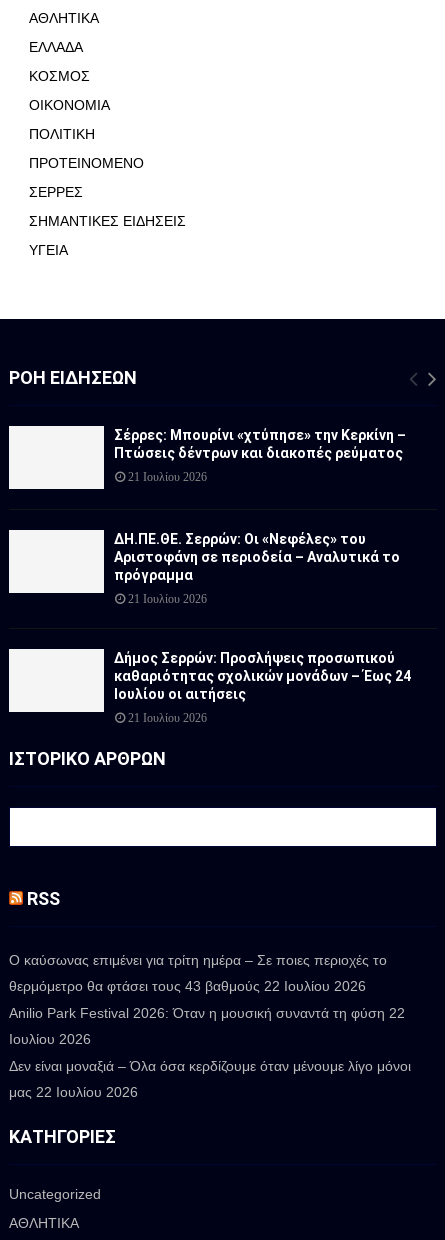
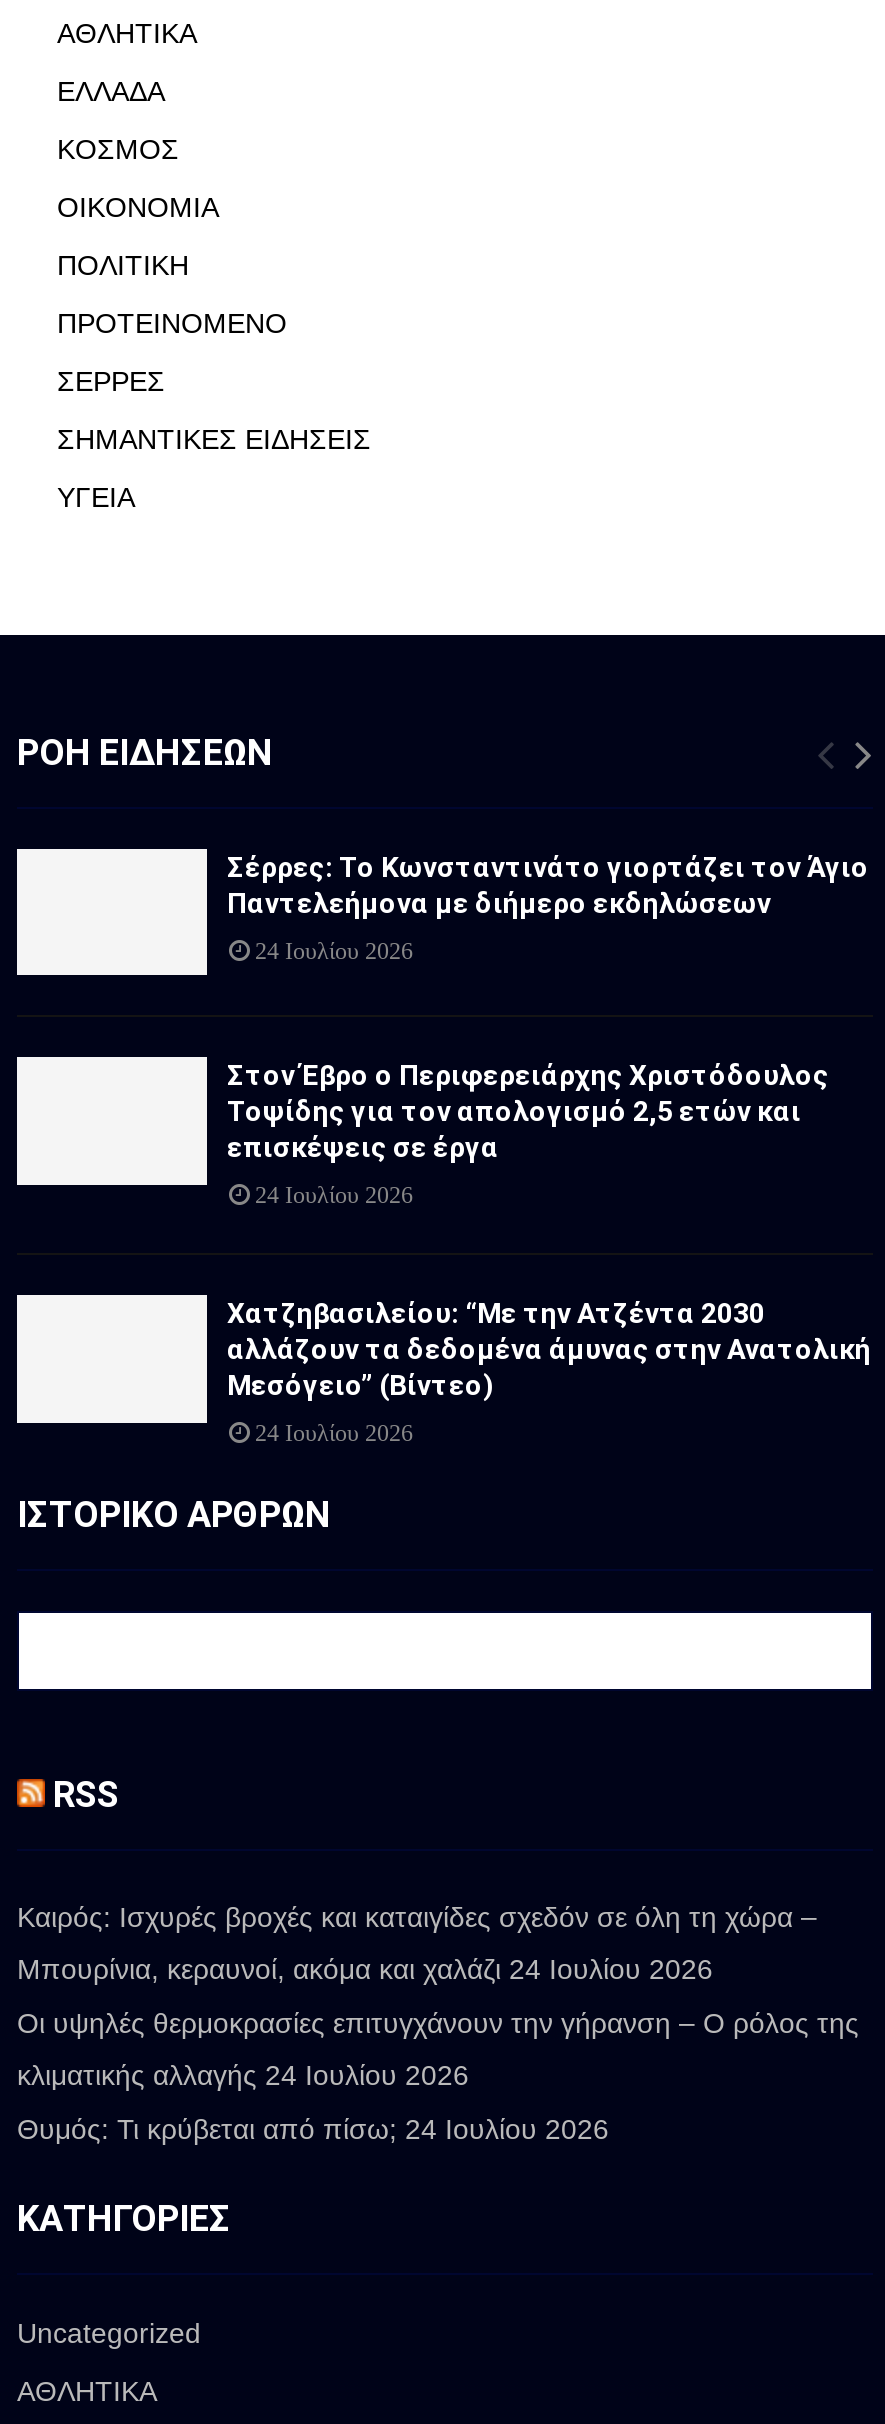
- Σέρρες: Μπουρίνι «χτύπησε» την Κερκίνη –
- Πτώσεις δέντρων και διακοπές ρεύματος
+ Σέρρες: Το Κωνσταντινάτο γιορτάζει τον Άγιο
+ Παντελεήμονα με διήμερο εκδηλώσεων

- 21 Ιουλίου 2026
+ 24 Ιουλίου 2026

- ΔΗ.ΠΕ.ΘΕ. Σερρών: Οι «Νεφέλες» του
- Αριστοφάνη σε περιοδεία – Αναλυτικά το
- πρόγραμμα
+ Στον Έβρο ο Περιφερειάρχης Χριστόδουλος
+ Τοψίδης για τον απολογισμό 2,5 ετών και
+ επισκέψεις σε έργα

- 21 Ιουλίου 2026
+ 24 Ιουλίου 2026

- Δήμος Σερρών: Προσλήψεις προσωπικού
- καθαριότητας σχολικών μονάδων – Έως 24
- Ιουλίου οι αιτήσεις
+ Χατζηβασιλείου: “Με την Ατζέντα 2030
+ αλλάζουν τα δεδομένα άμυνας στην Ανατολική
+ Μεσόγειο” (Βίντεο)

- 21 Ιουλίου 2026
+ 24 Ιουλίου 2026

- Ο καύσωνας επιμένει για τρίτη ημέρα – Σε ποιες περιοχές το
- θερμόμετρο θα φτάσει τους 43 βαθμούς 22 Ιουλίου 2026
- Anilio Park Festival 2026: Όταν η μουσική συναντά τη φύση 22
- Ιουλίου 2026
- Δεν είναι μοναξιά – Όλα όσα κερδίζουμε όταν μένουμε λίγο μόνοι
- μας 22 Ιουλίου 2026
+ Καιρός: Ισχυρές βροχές και καταιγίδες σχεδόν σε όλη τη χώρα –
+ Μπουρίνια, κεραυνοί, ακόμα και χαλάζι 24 Ιουλίου 2026
+ Οι υψηλές θερμοκρασίες επιτυγχάνουν την γήρανση – Ο ρόλος της
+ κλιματικής αλλαγής 24 Ιουλίου 2026
+ Θυμός: Τι κρύβεται από πίσω; 24 Ιουλίου 2026
